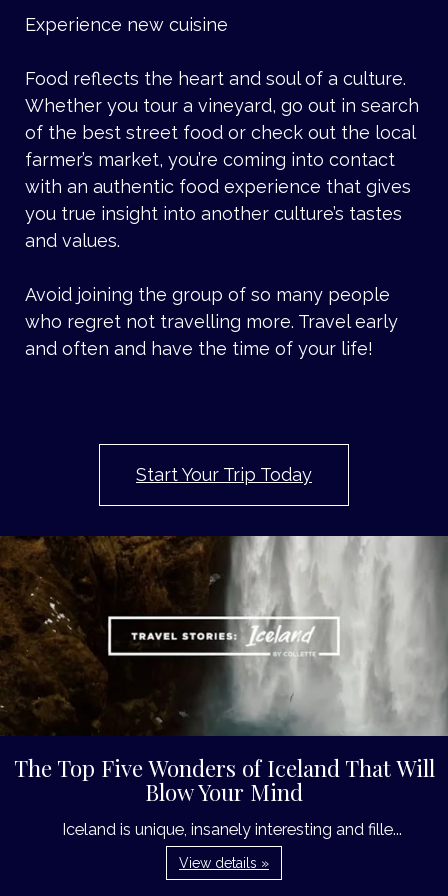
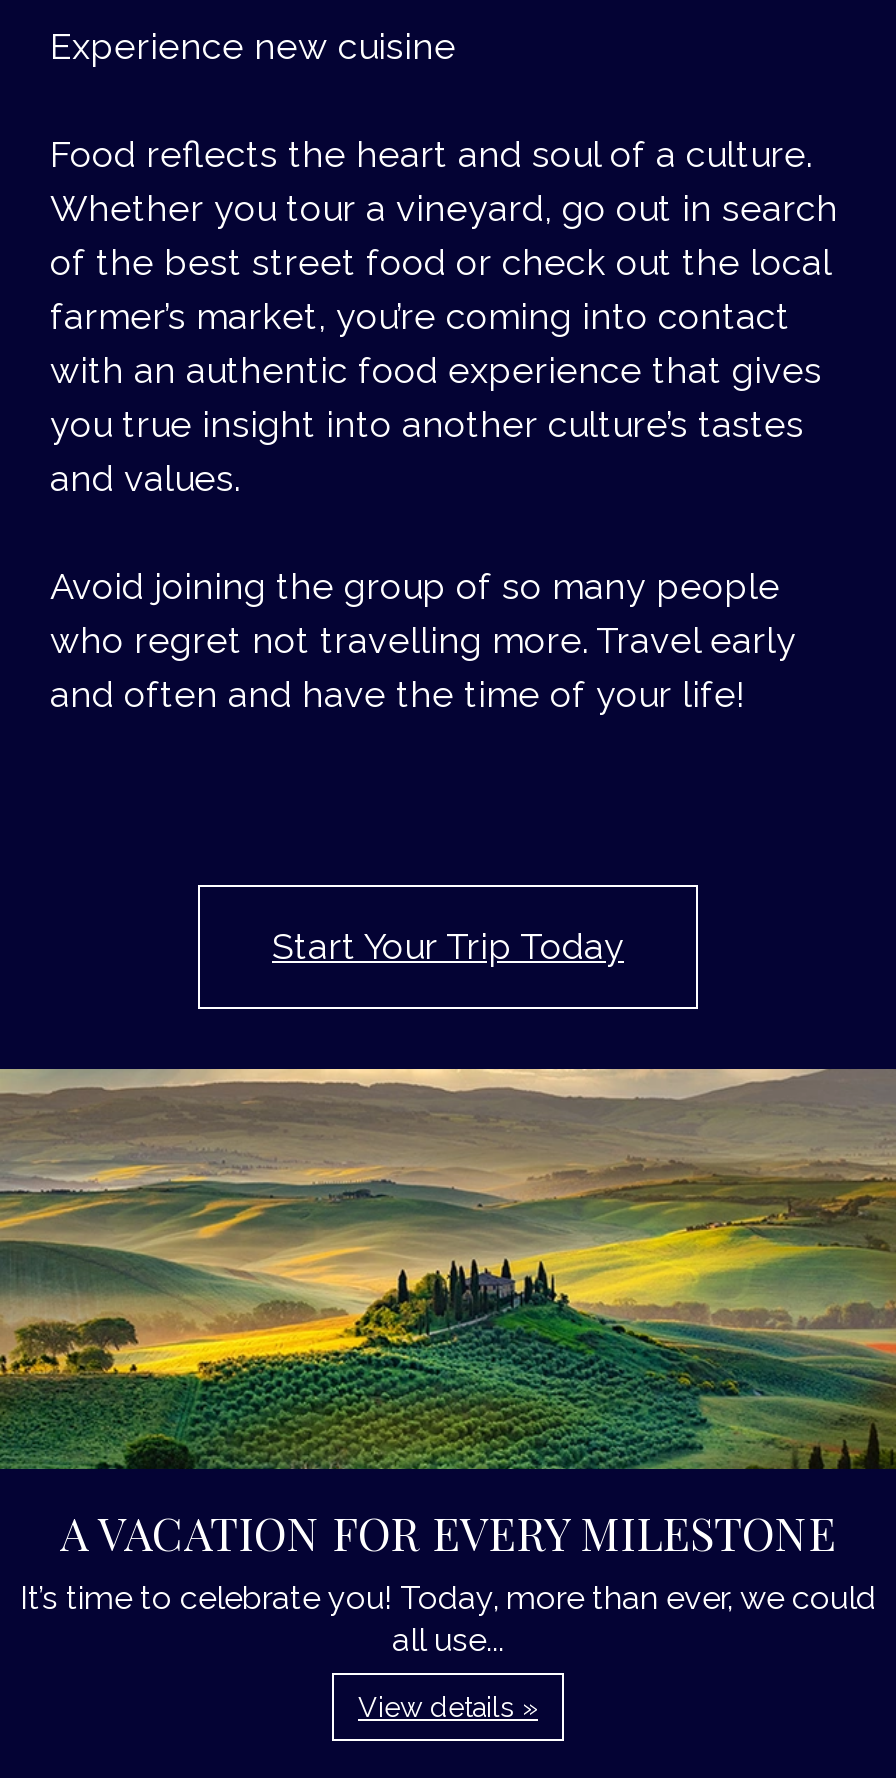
- [image]
- The Top Five Wonders of Iceland That Will
- Blow Your Mind
- Iceland is unique, insanely interesting and fille...
+ [image]
+ A VACATION FOR EVERY MILESTONE
+ It’s time to celebrate you! Today, more than ever, we could
+ all use...
